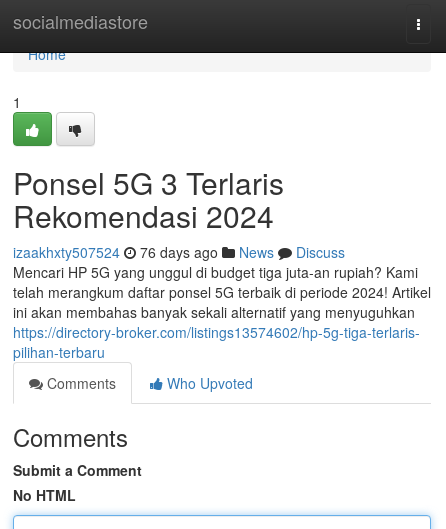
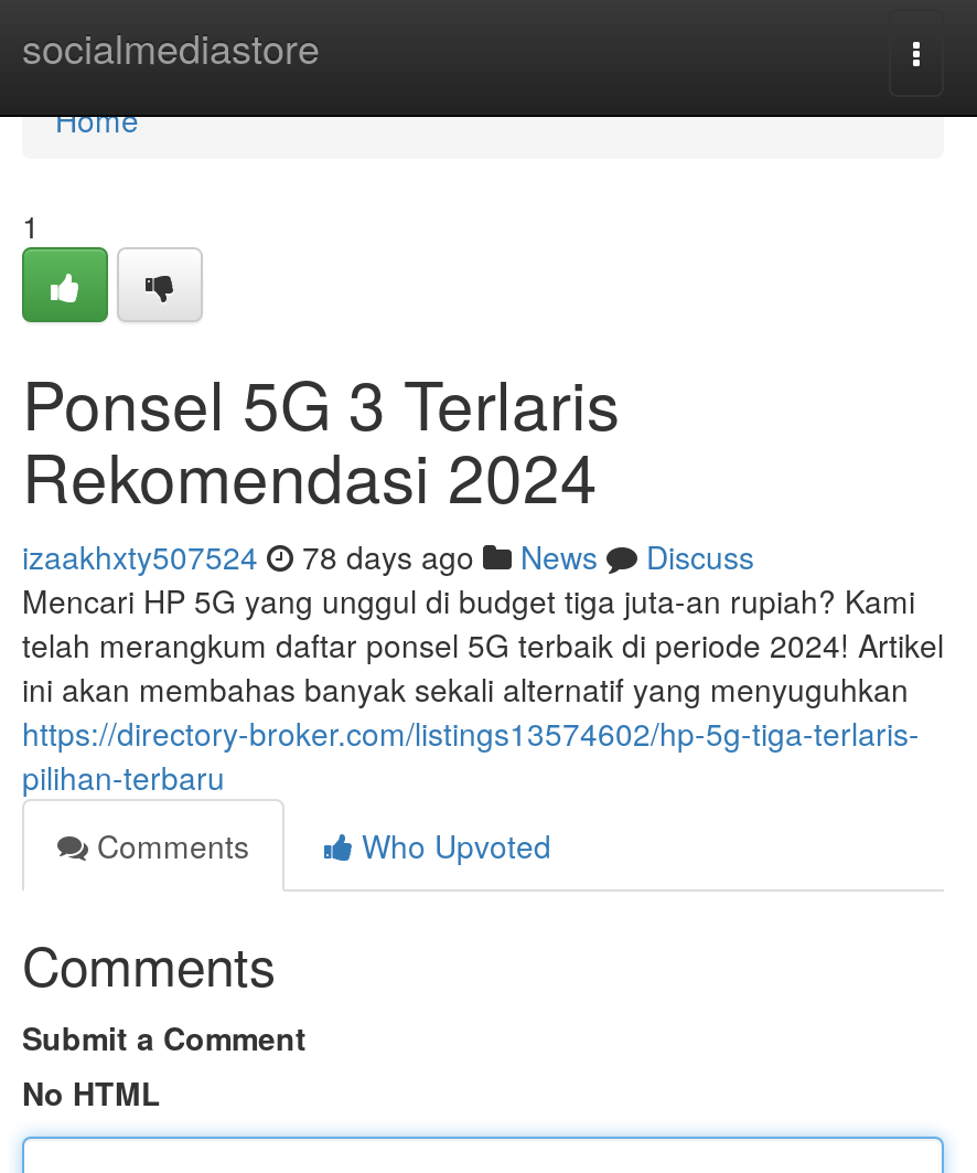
- izaakhxty507524 76 days ago News Discuss
+ izaakhxty507524 78 days ago News Discuss
